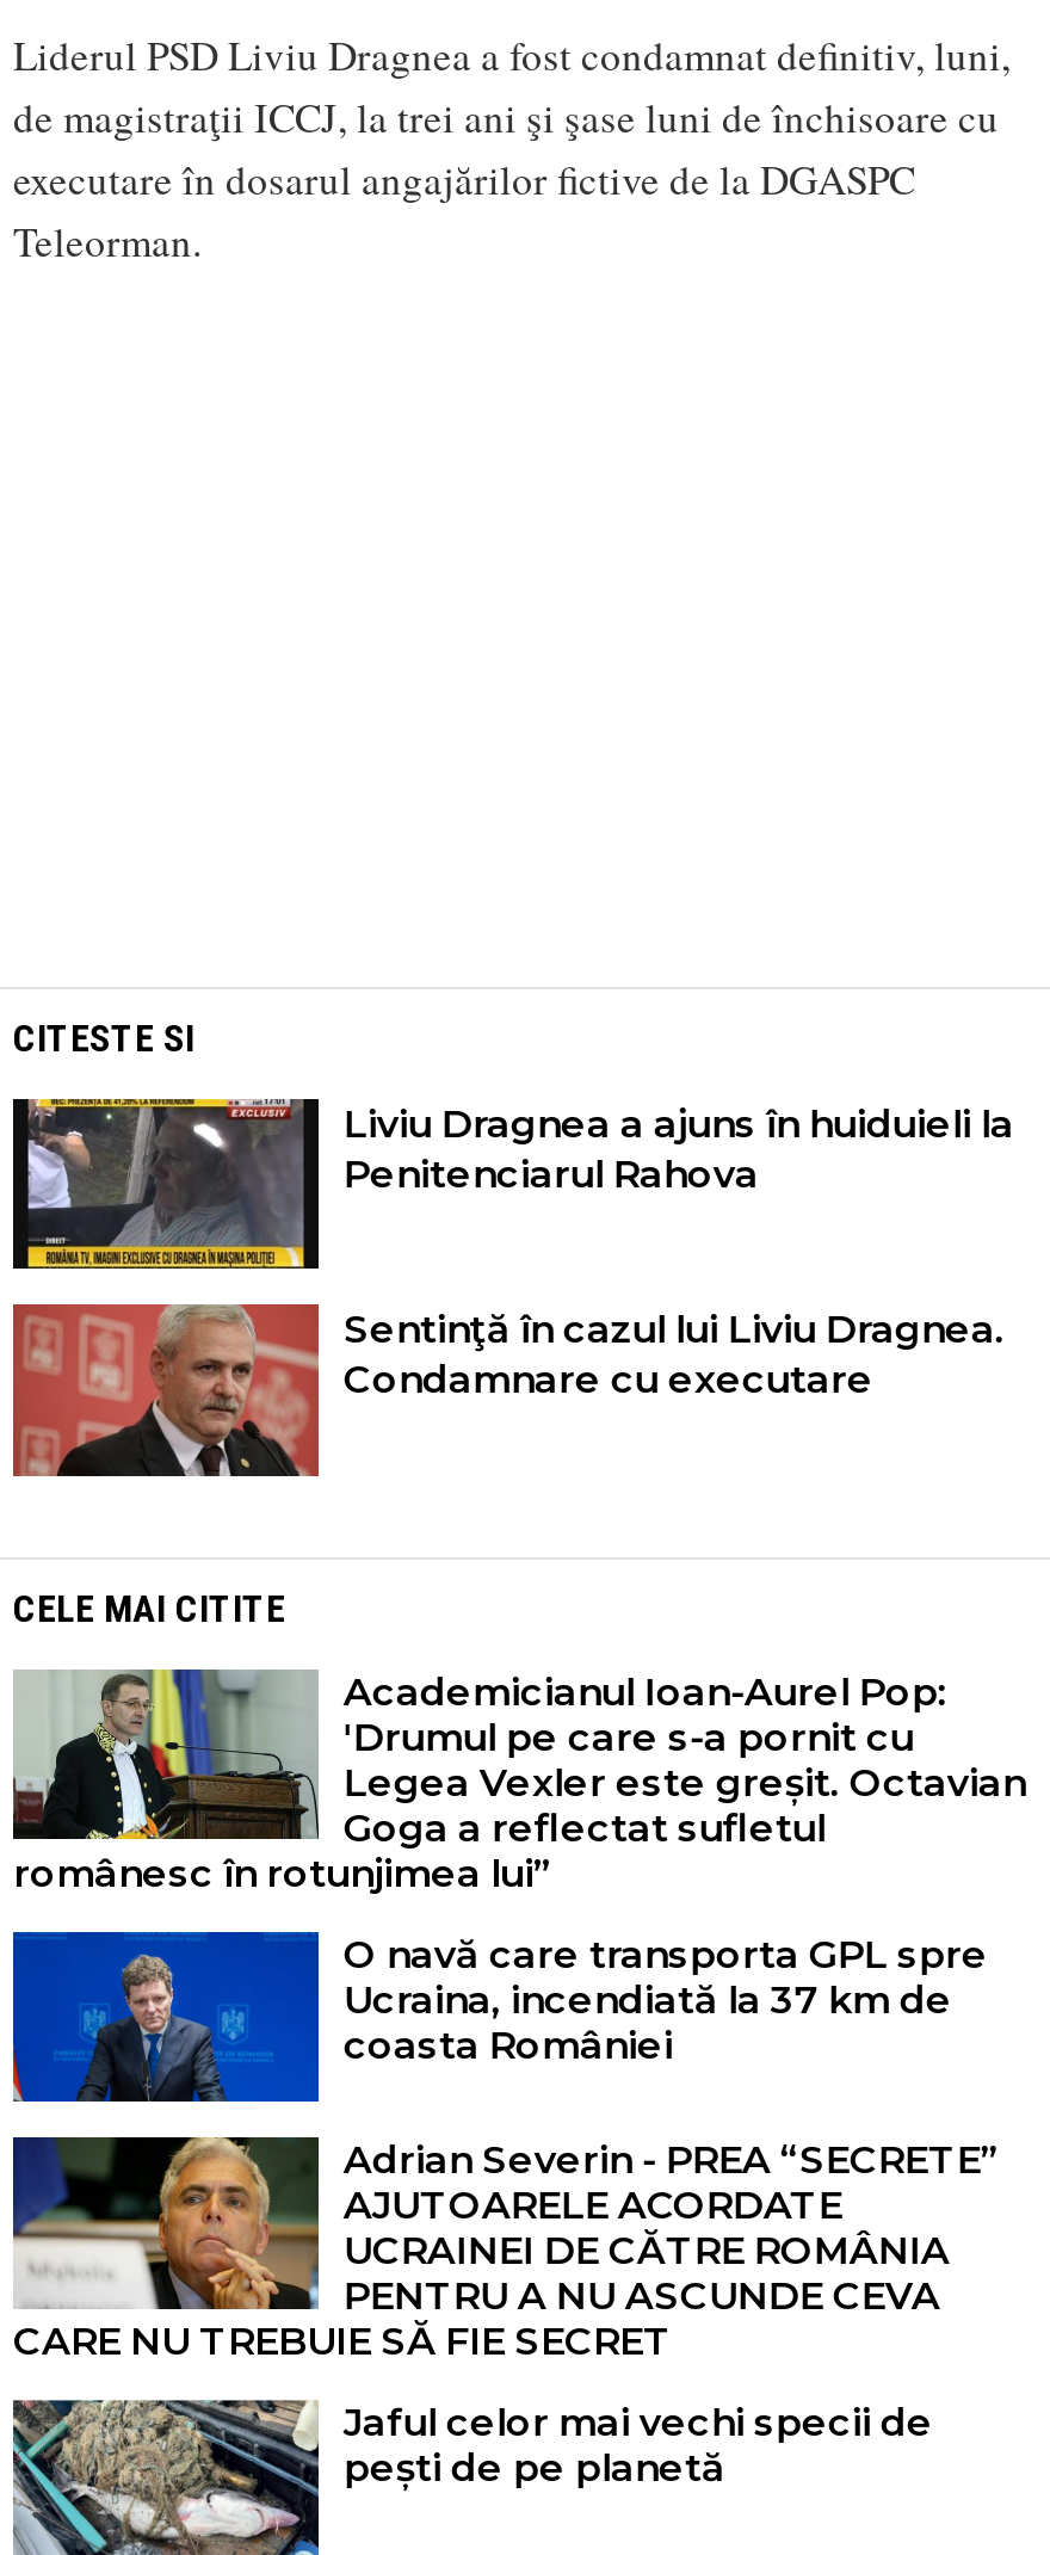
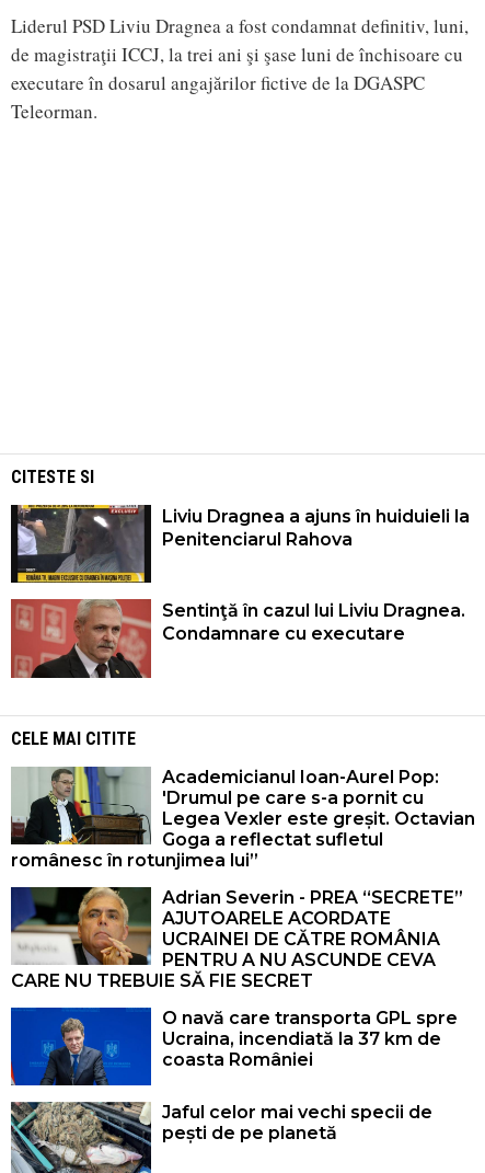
moved down: [image] | O navă care transporta GPL spre | Ucraina, incendiată la 37 km de | coasta României

moved up: [image] | Adrian Severin - PREA “SECRETE” | AJUTOARELE ACORDATE | UCRAINEI DE CĂTRE ROMÂNIA | PENTRU A NU ASCUNDE CEVA | CARE NU TREBUIE SĂ FIE SECRET
